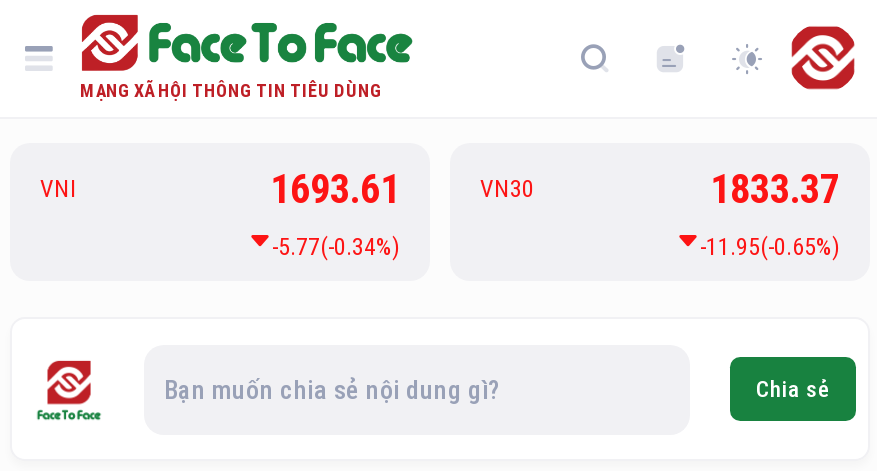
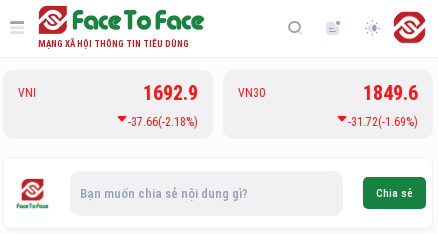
- 1693.61
+ 1692.9

- 1833.37
+ 1849.6

- -5.77(-0.34%)
+ -37.66(-2.18%)

- -11.95(-0.65%)
+ -31.72(-1.69%)
